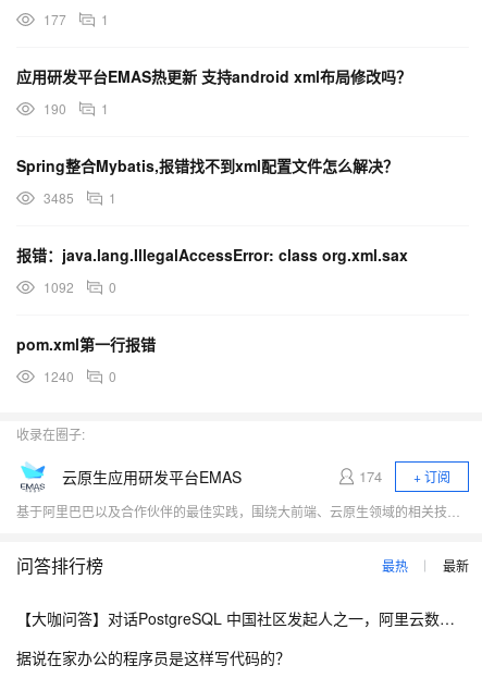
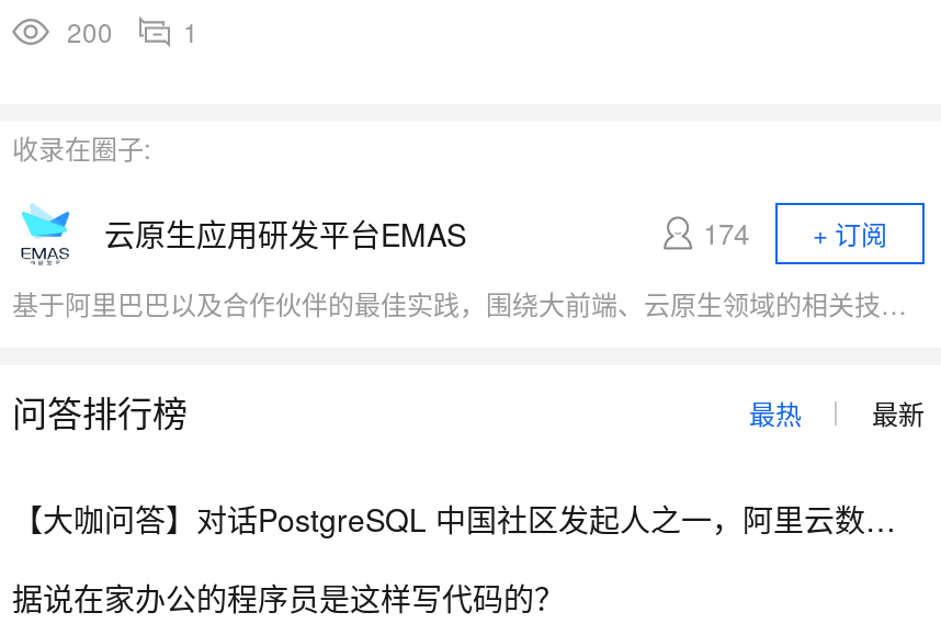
- 177 1
+ 200 1

- 应用研发平台EMAS热更新 支持android xml布局修改吗？
- 190
- 1
- Spring整合Mybatis,报错找不到xml配置文件怎么解决？
- 3485
- 1
- 报错：java.lang.IllegalAccessError: class org.xml.sax
- 1092
- 0
- pom.xml第一行报错
- 1240
- 0
